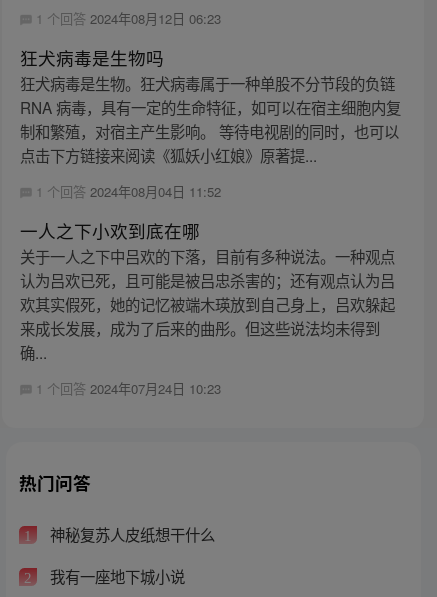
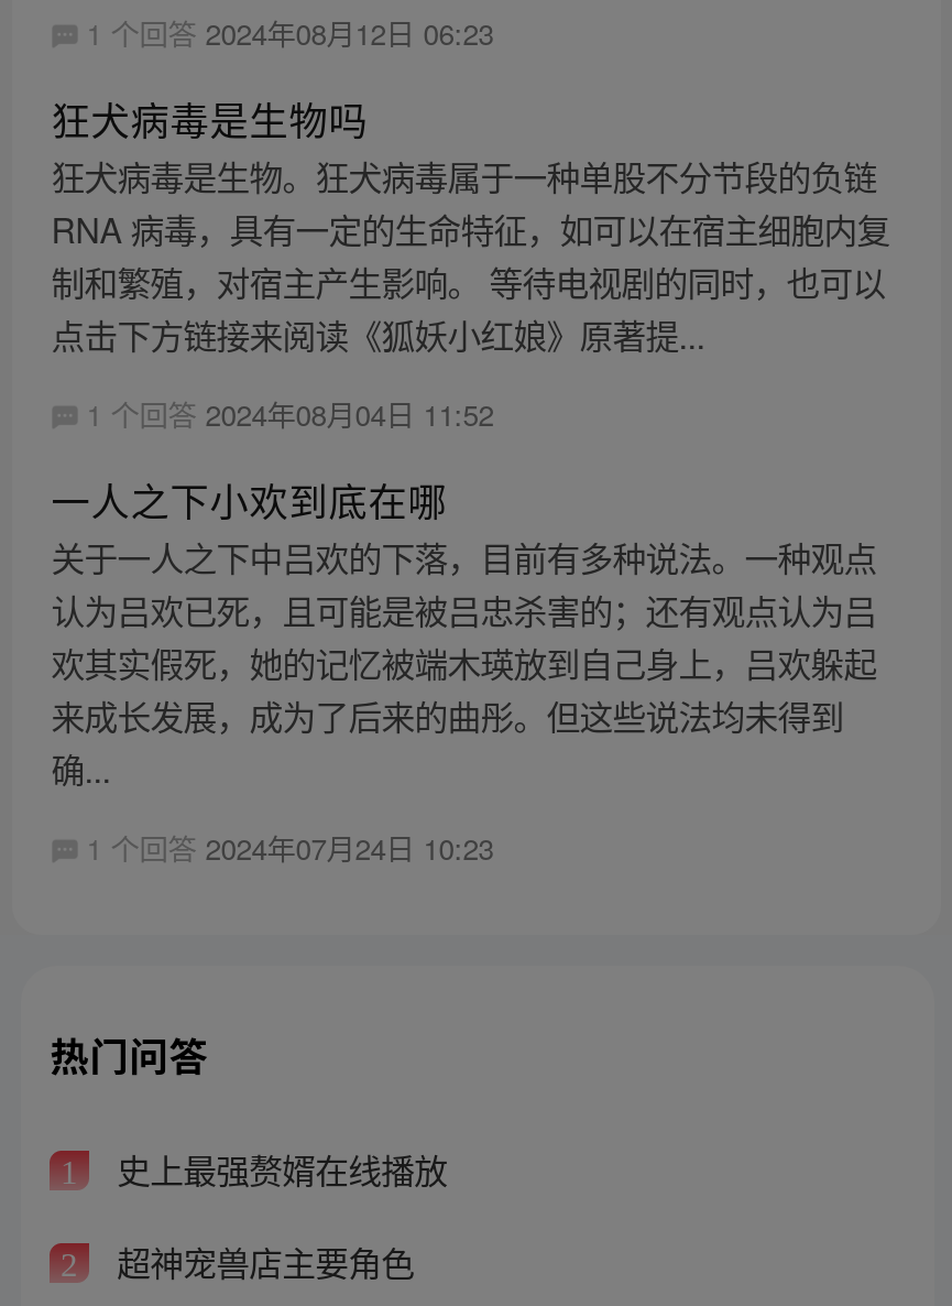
- 神秘复苏人皮纸想干什么
+ 史上最强赘婿在线播放

- 我有一座地下城小说
+ 超神宠兽店主要角色
